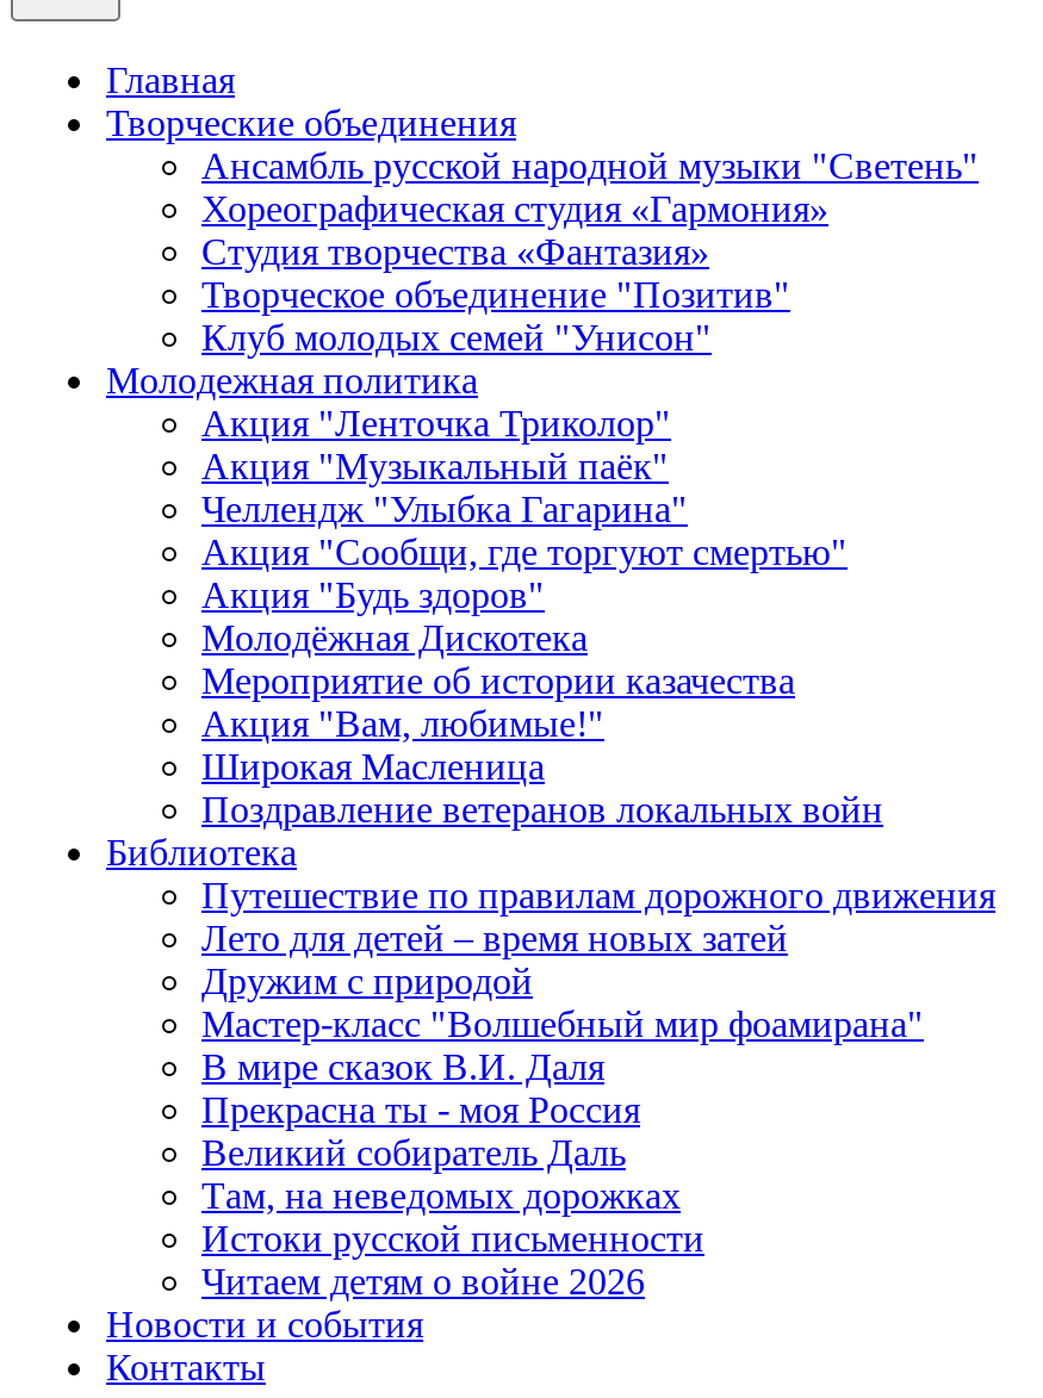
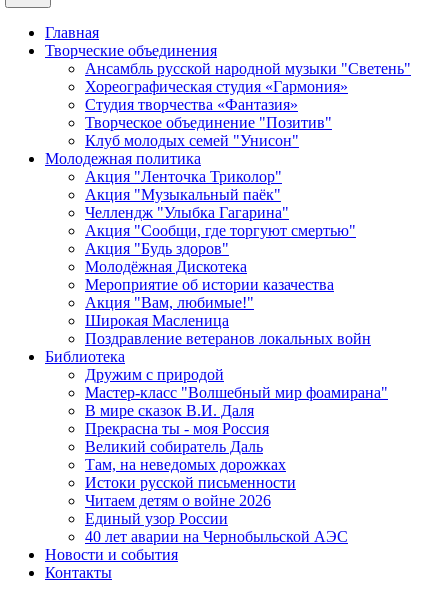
- Путешествие по правилам дорожного движения
- Лето для детей – время новых затей

moved up: Дружим с природой | Мастер-класс "Волшебный мир фоамирана" | В мире сказок В.И. Даля | Прекрасна ты - моя Россия | Великий собиратель Даль | Там, на неведомых дорожках | Истоки русской письменности | Читаем детям о войне 2026

+ Единый узор России
+ 40 лет аварии на Чернобыльской АЭС
